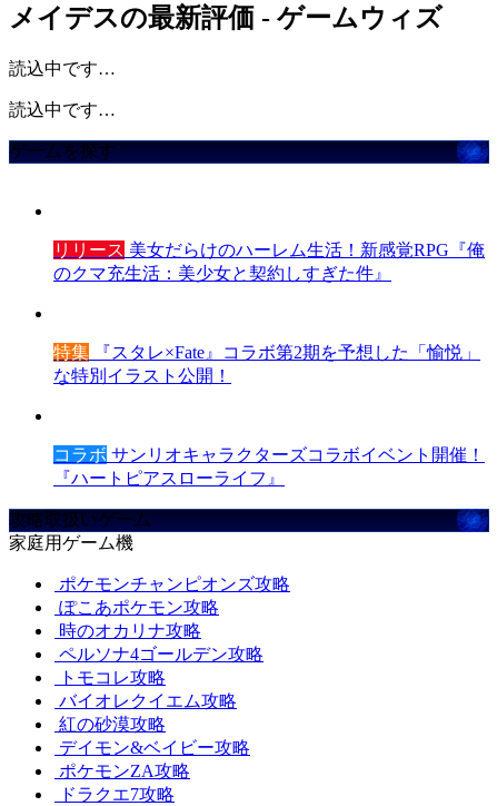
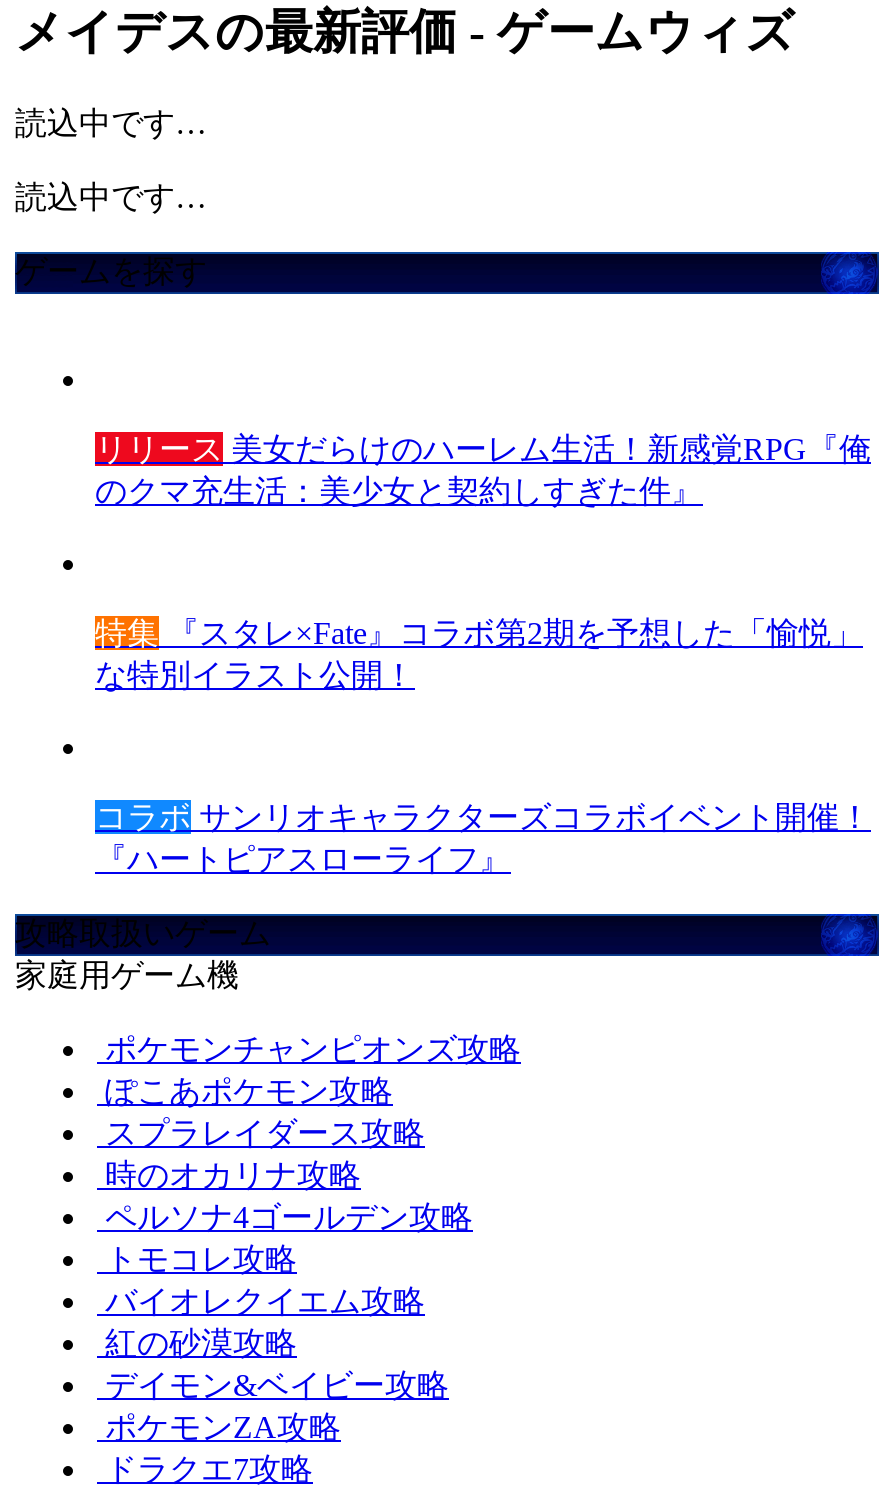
+ スプラレイダース攻略
